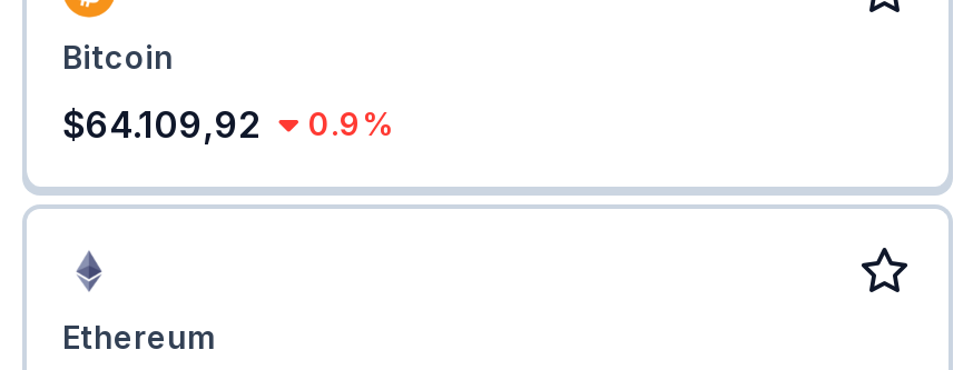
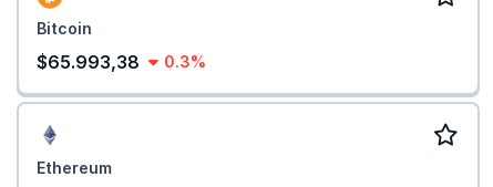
- $64.109,92
+ $65.993,38

- 0.9%
+ 0.3%
